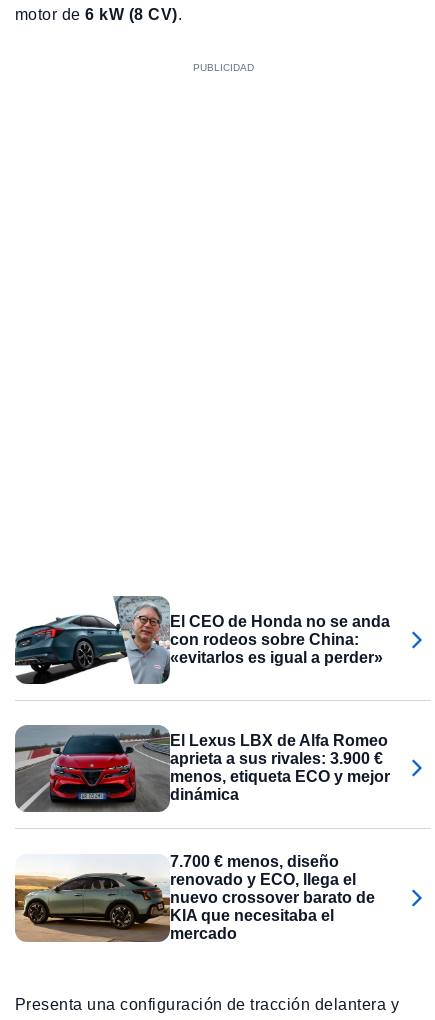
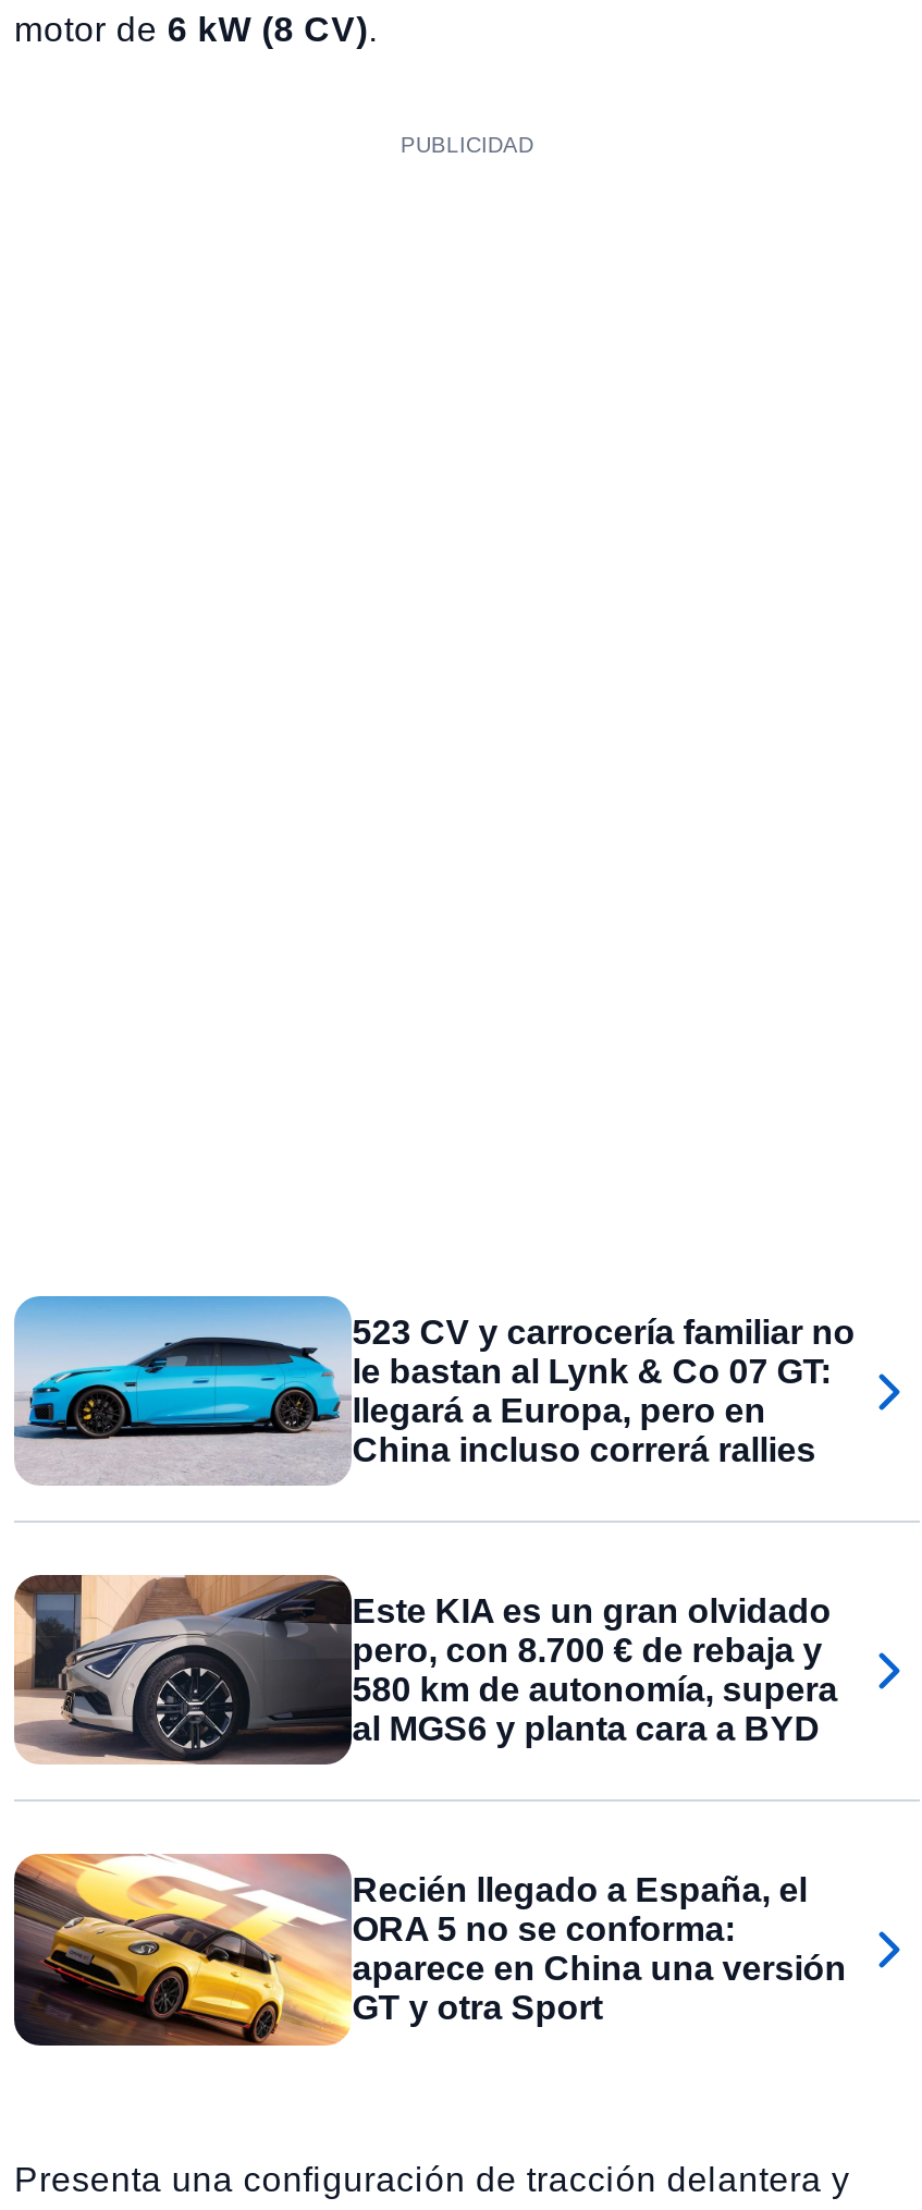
- [image]
- El CEO de Honda no se anda
- con rodeos sobre China:
- «evitarlos es igual a perder»
+ [image]
+ 523 CV y carrocería familiar no
+ le bastan al Lynk & Co 07 GT:
+ llegará a Europa, pero en
+ China incluso correrá rallies

- [image]
- El Lexus LBX de Alfa Romeo
- aprieta a sus rivales: 3.900 €
- menos, etiqueta ECO y mejor
- dinámica
+ [image]
+ Este KIA es un gran olvidado
+ pero, con 8.700 € de rebaja y
+ 580 km de autonomía, supera
+ al MGS6 y planta cara a BYD

- [image]
- 7.700 € menos, diseño
- renovado y ECO, llega el
- nuevo crossover barato de
- KIA que necesitaba el
- mercado
+ [image]
+ Recién llegado a España, el
+ ORA 5 no se conforma:
+ aparece en China una versión
+ GT y otra Sport
